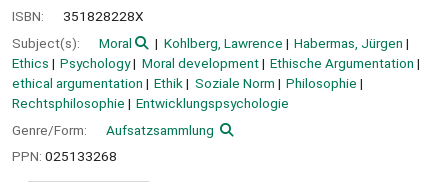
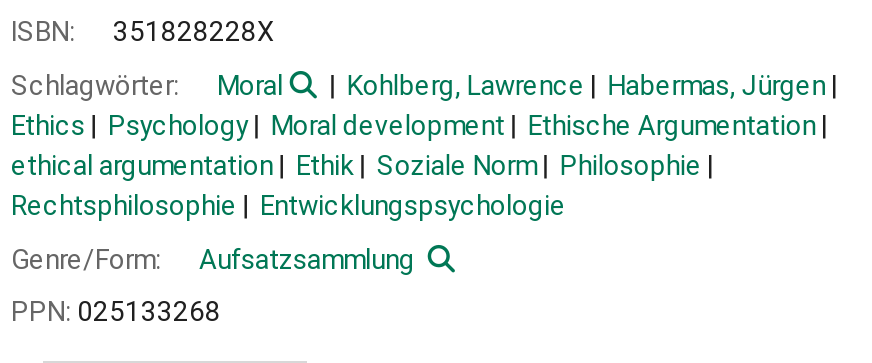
- Subject(s):
+ Schlagwörter:
